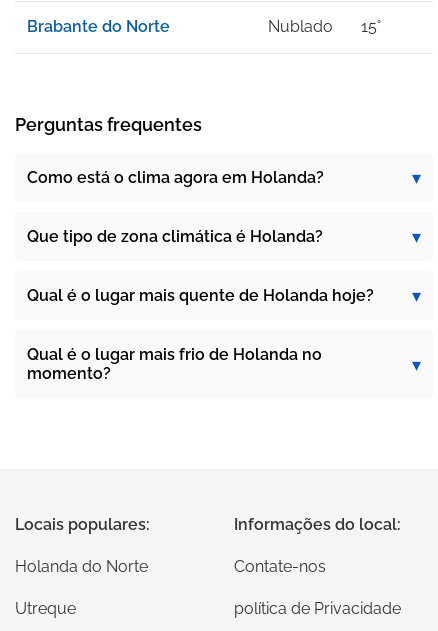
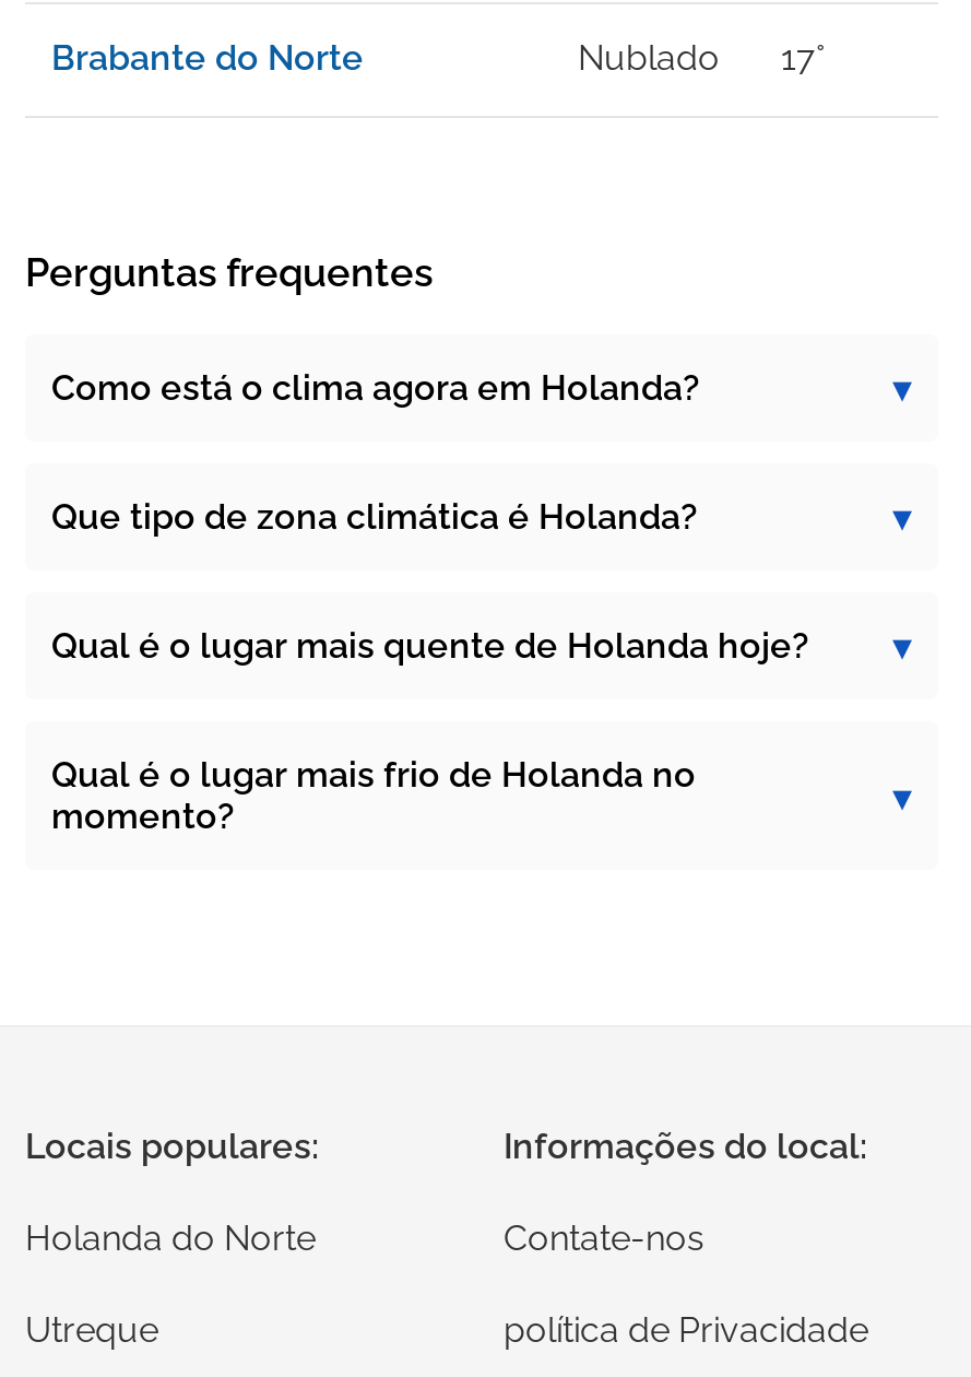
- Nublado 15°
+ Nublado 17°
